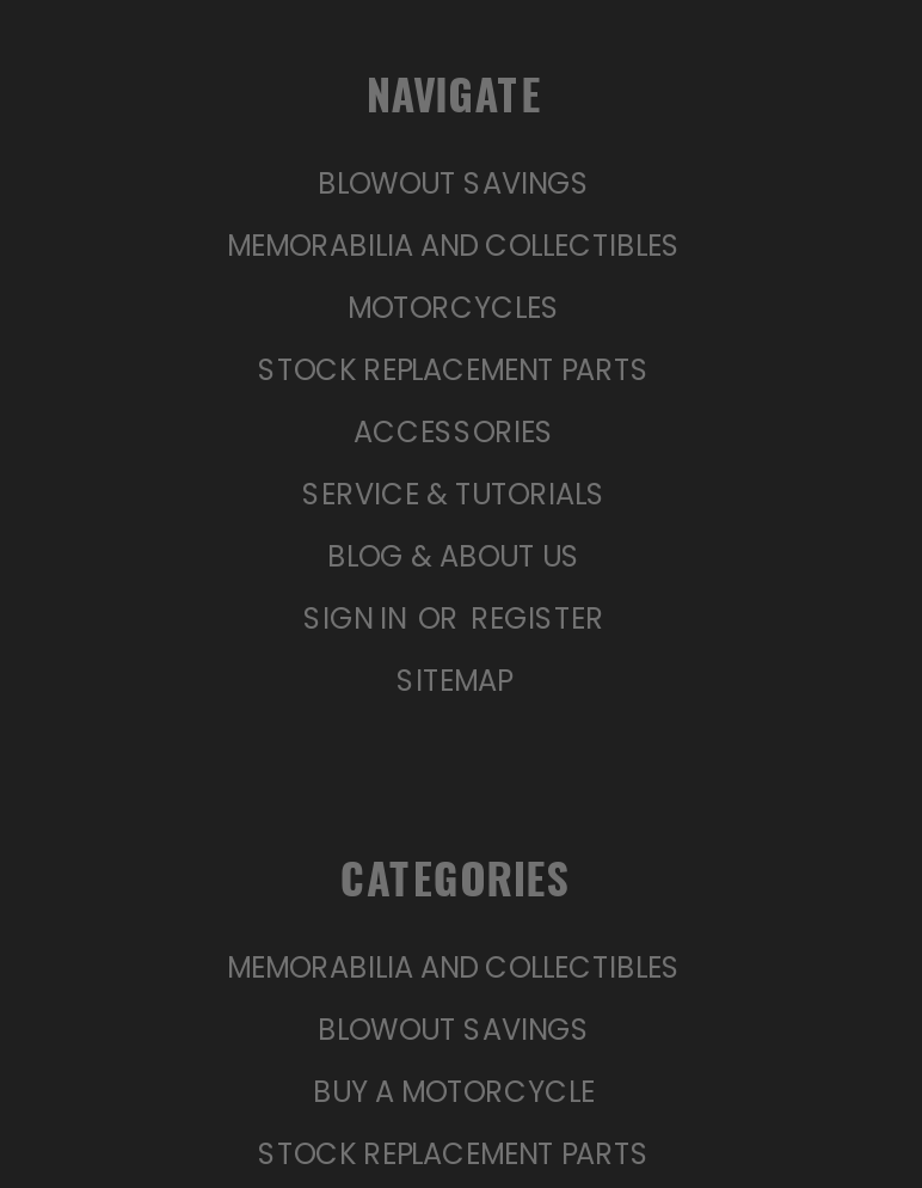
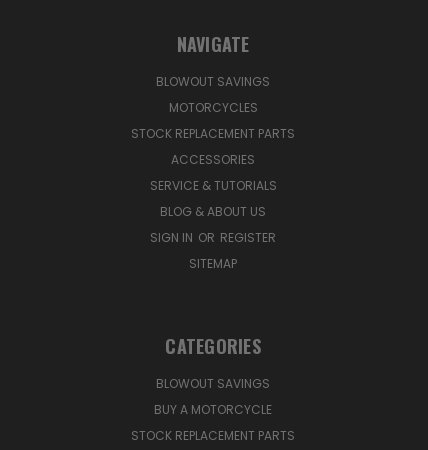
- MEMORABILIA AND COLLECTIBLES

- MEMORABILIA AND COLLECTIBLES
